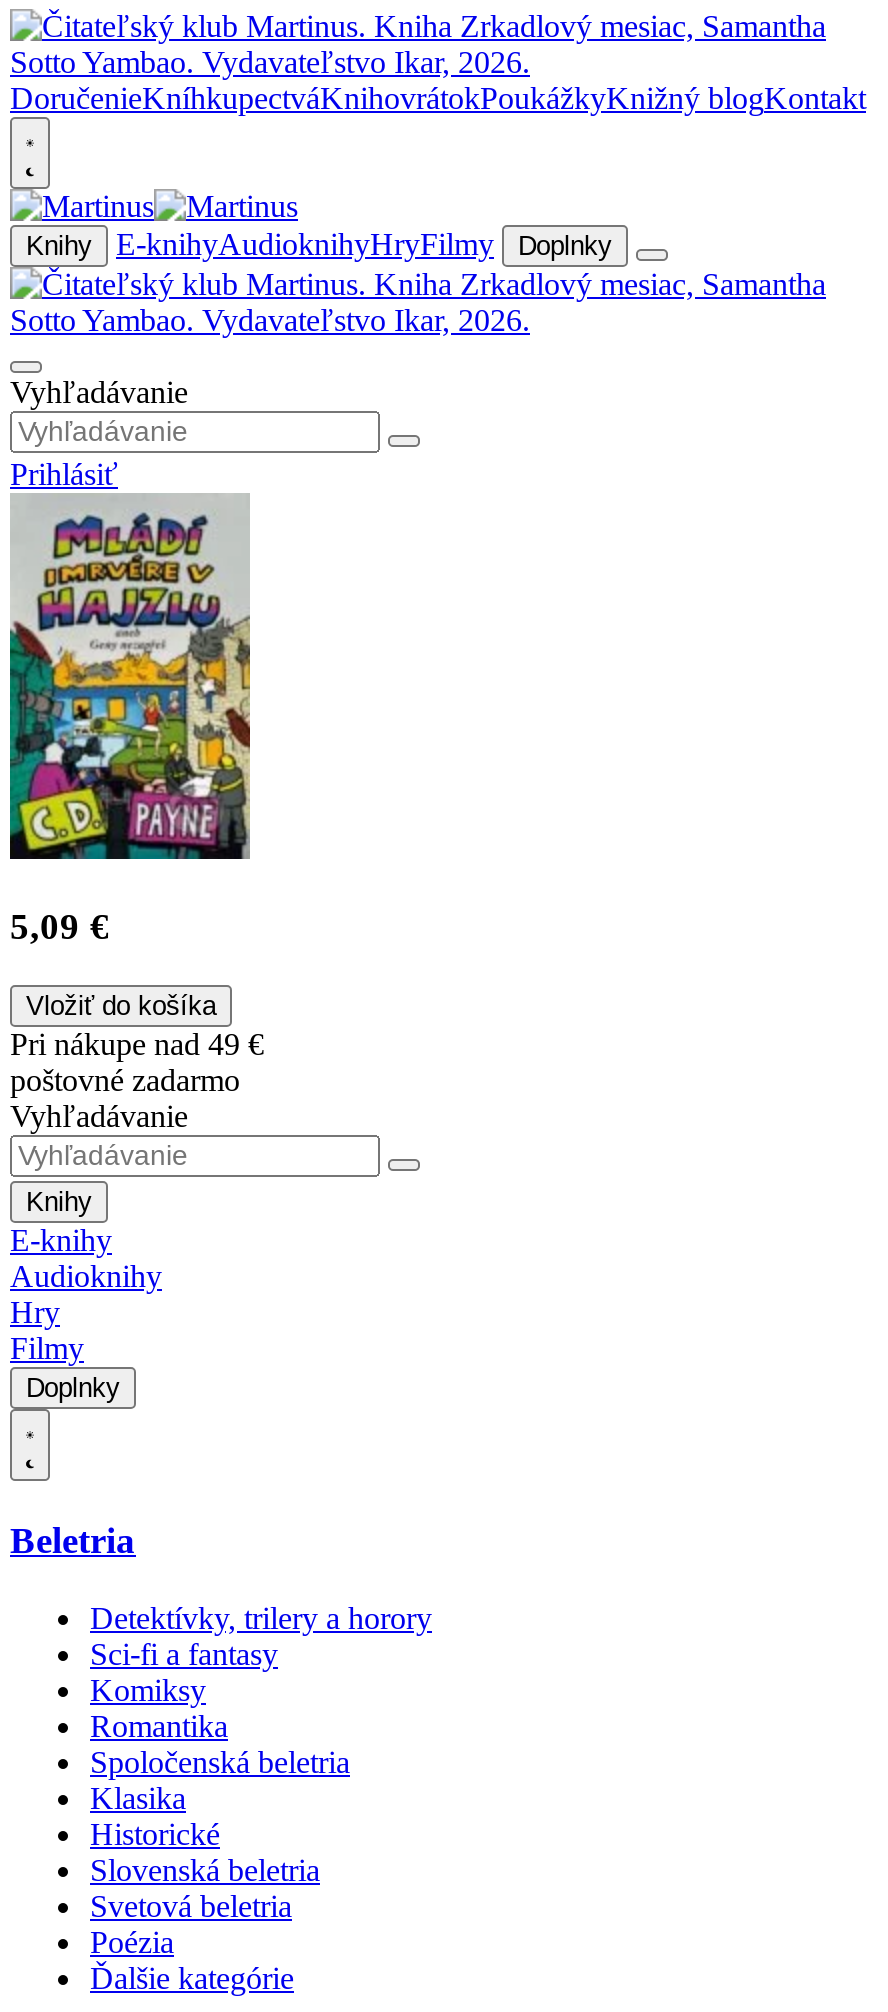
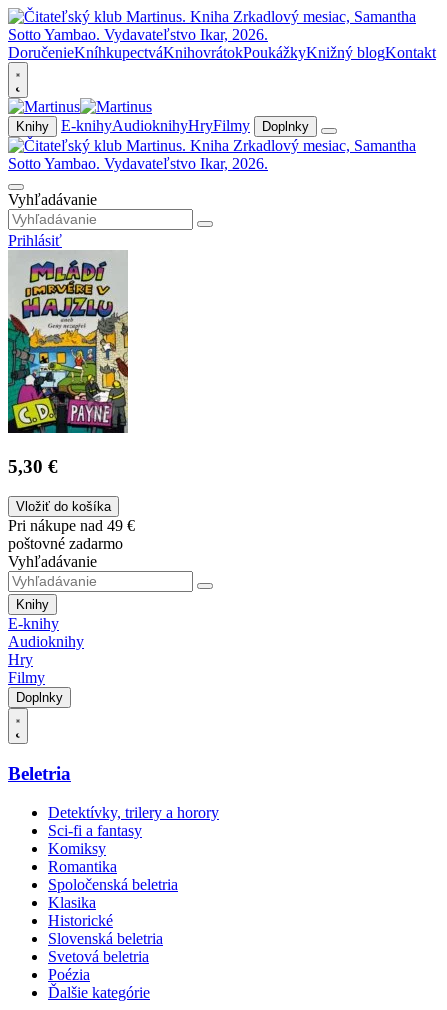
- 5,09 €
+ 5,30 €
